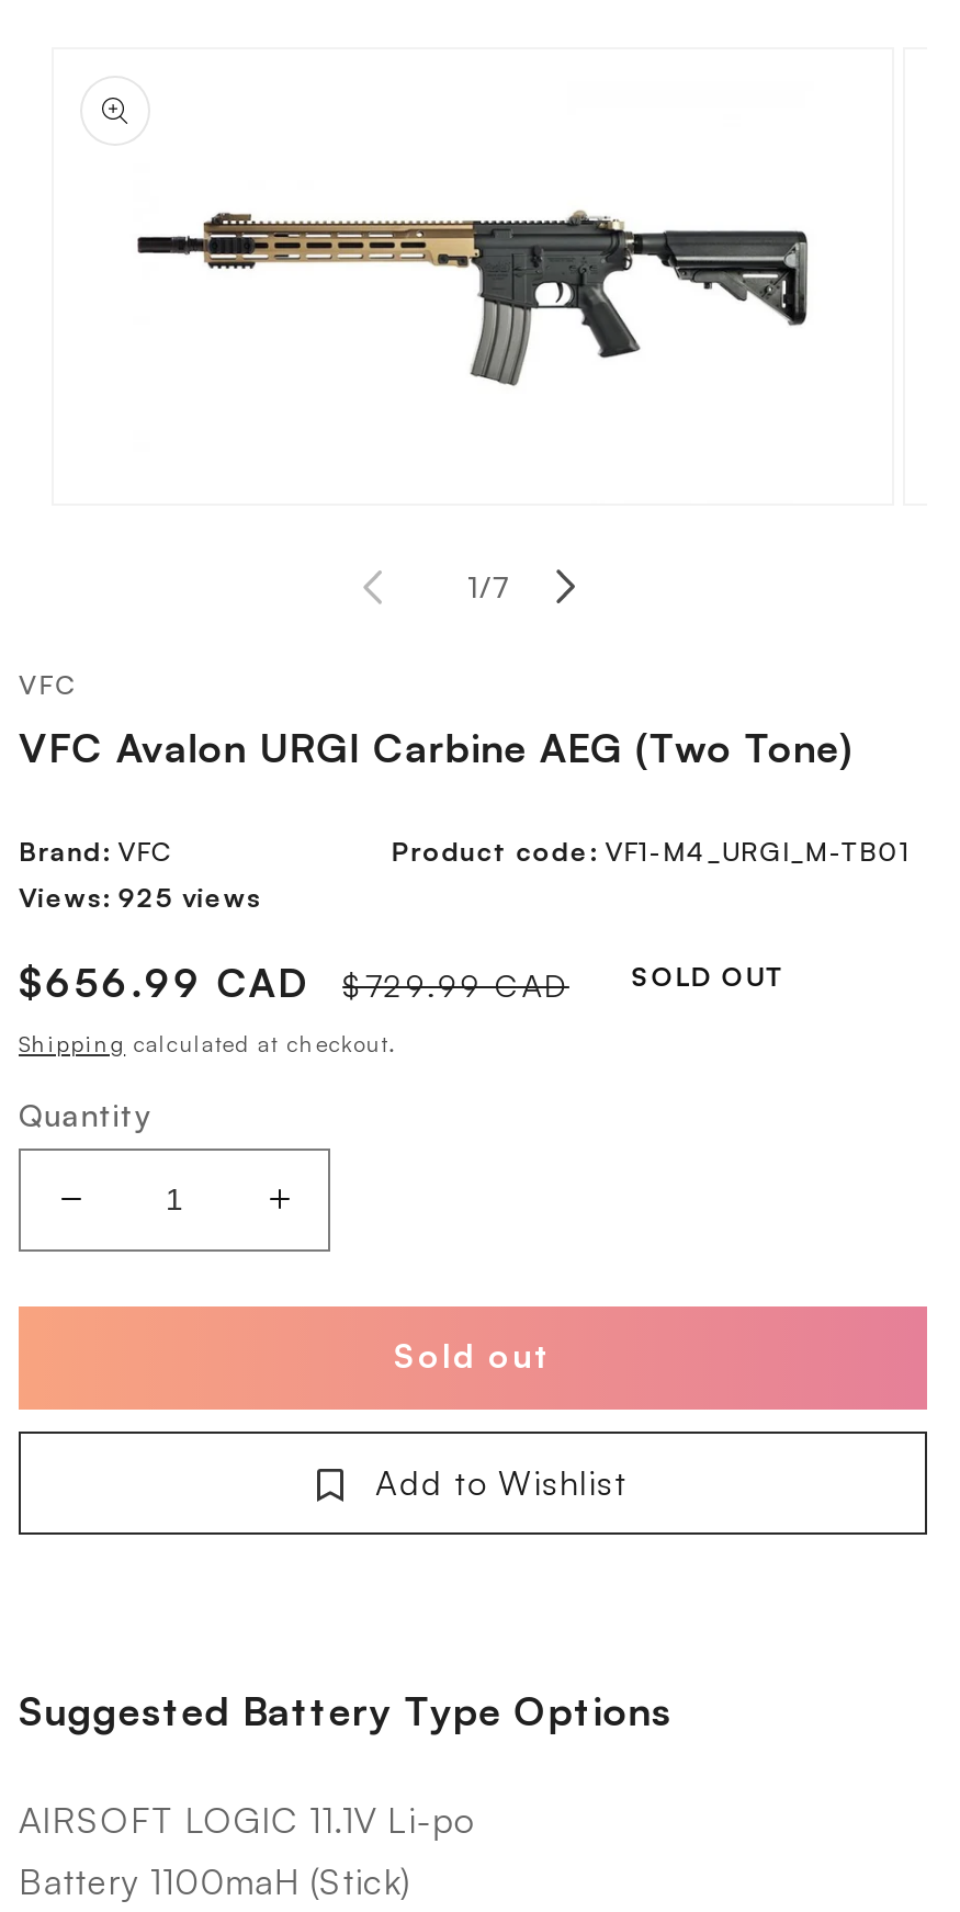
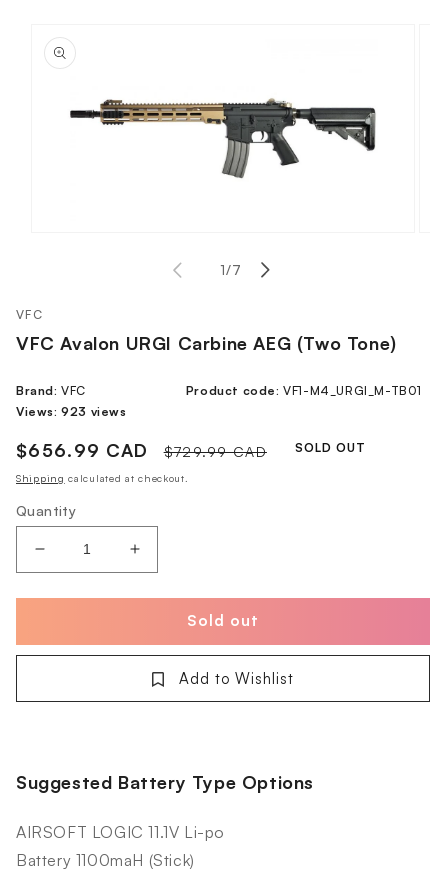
- Views: 925 views
+ Views: 923 views
